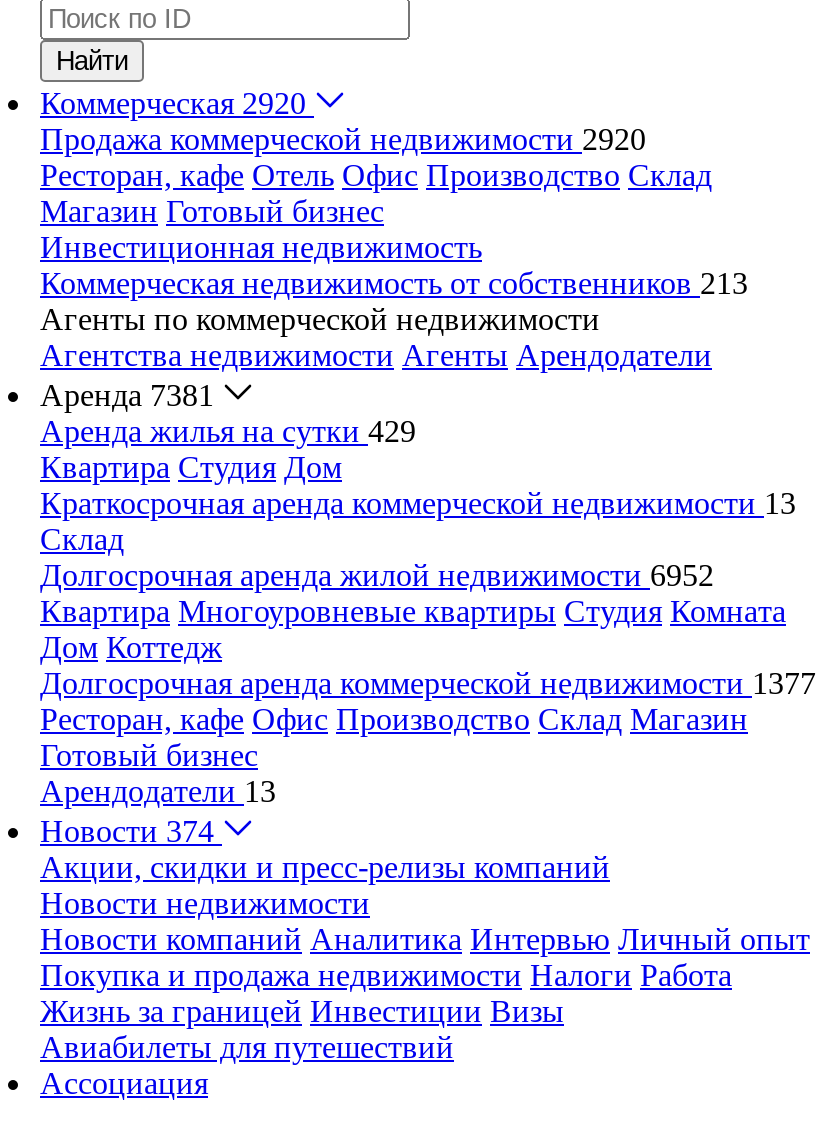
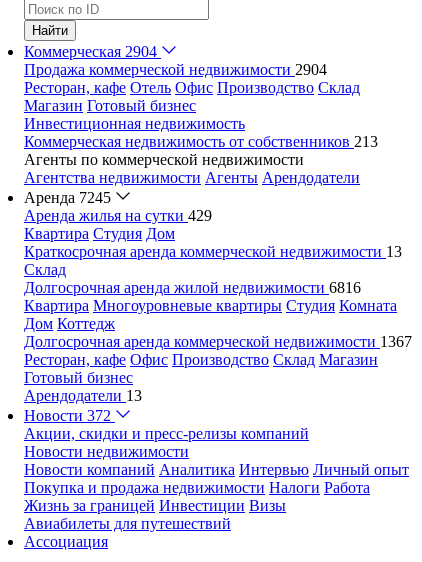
- Коммерческая 2920
+ Коммерческая 2904

- Продажа коммерческой недвижимости 2920
+ Продажа коммерческой недвижимости 2904

- Аренда 7381
+ Аренда 7245

- Долгосрочная аренда жилой недвижимости 6952
+ Долгосрочная аренда жилой недвижимости 6816

- Долгосрочная аренда коммерческой недвижимости 1377
+ Долгосрочная аренда коммерческой недвижимости 1367

- Новости 374
+ Новости 372
